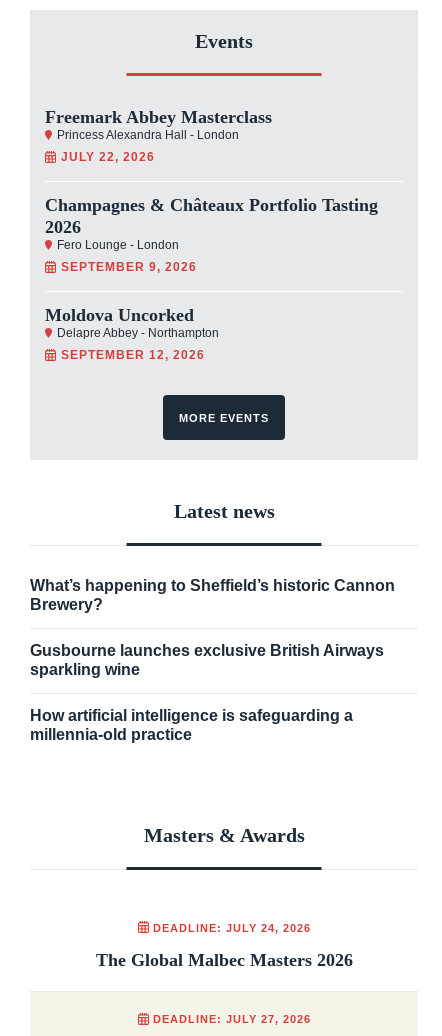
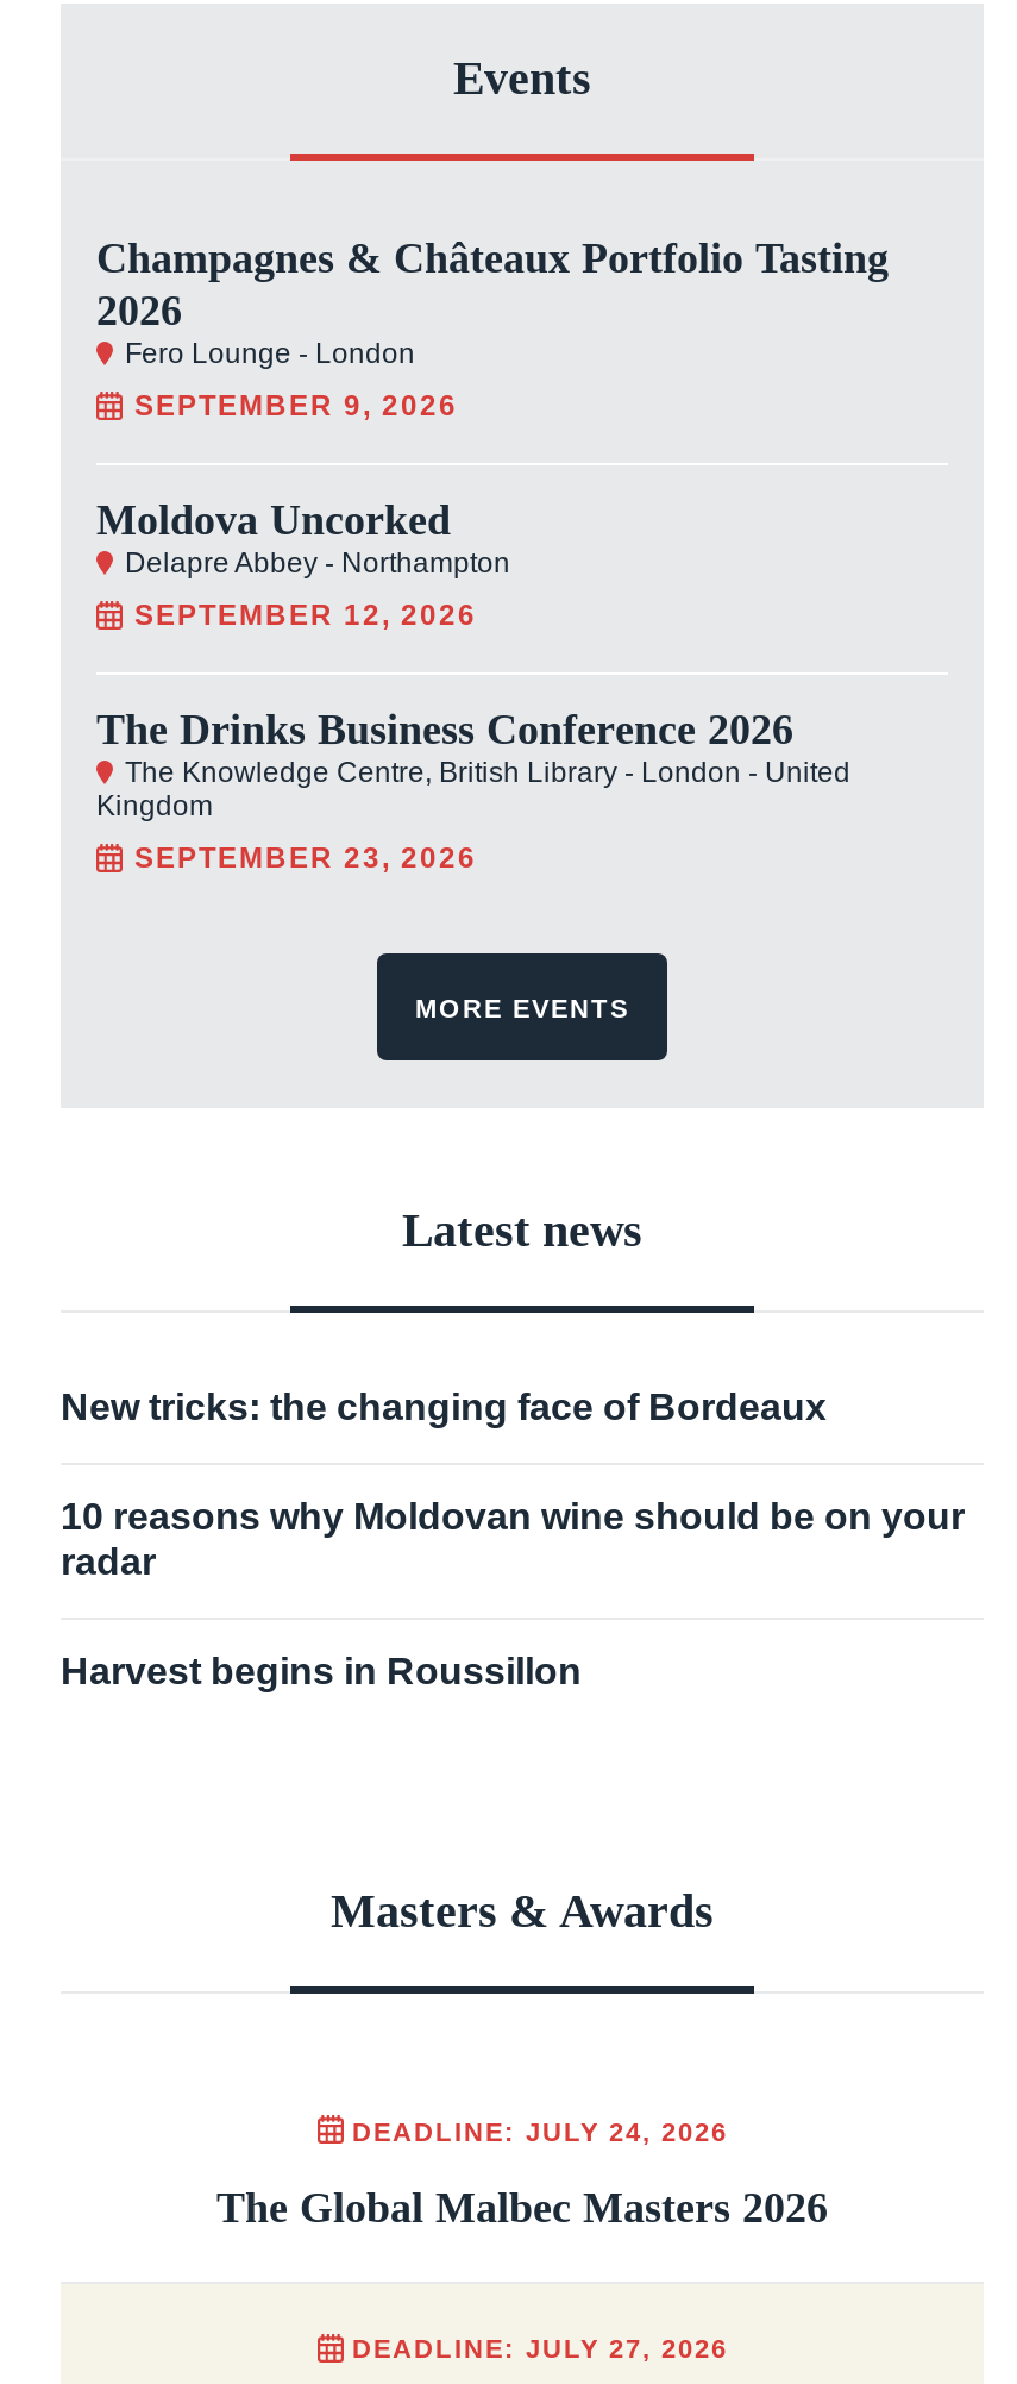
- Freemark Abbey Masterclass
- Princess Alexandra Hall - London
- JULY 22, 2026

moved up: Champagnes & Châteaux Portfolio Tasting | 2026 | Fero Lounge - London | SEPTEMBER 9, 2026 | Moldova Uncorked | Delapre Abbey - Northampton | SEPTEMBER 12, 2026

+ The Drinks Business Conference 2026
+ The Knowledge Centre, British Library - London - United
+ Kingdom
+ SEPTEMBER 23, 2026

- What’s happening to Sheffield’s historic Cannon
- Brewery?
+ New tricks: the changing face of Bordeaux

- Gusbourne launches exclusive British Airways
- sparkling wine
+ 10 reasons why Moldovan wine should be on your
+ radar

- How artificial intelligence is safeguarding a
- millennia-old practice
+ Harvest begins in Roussillon
